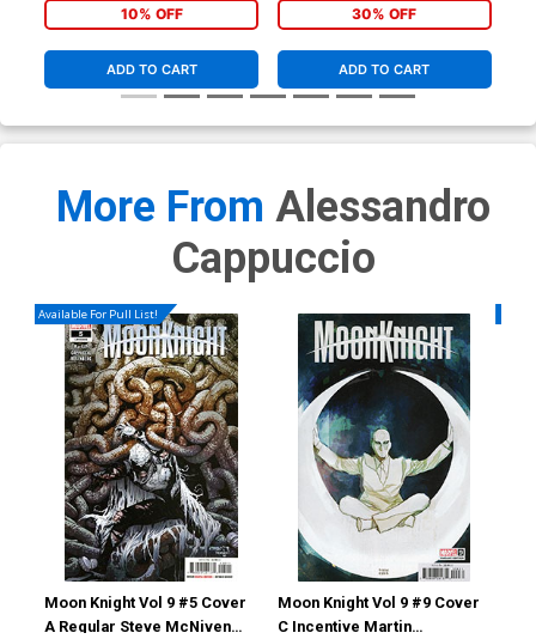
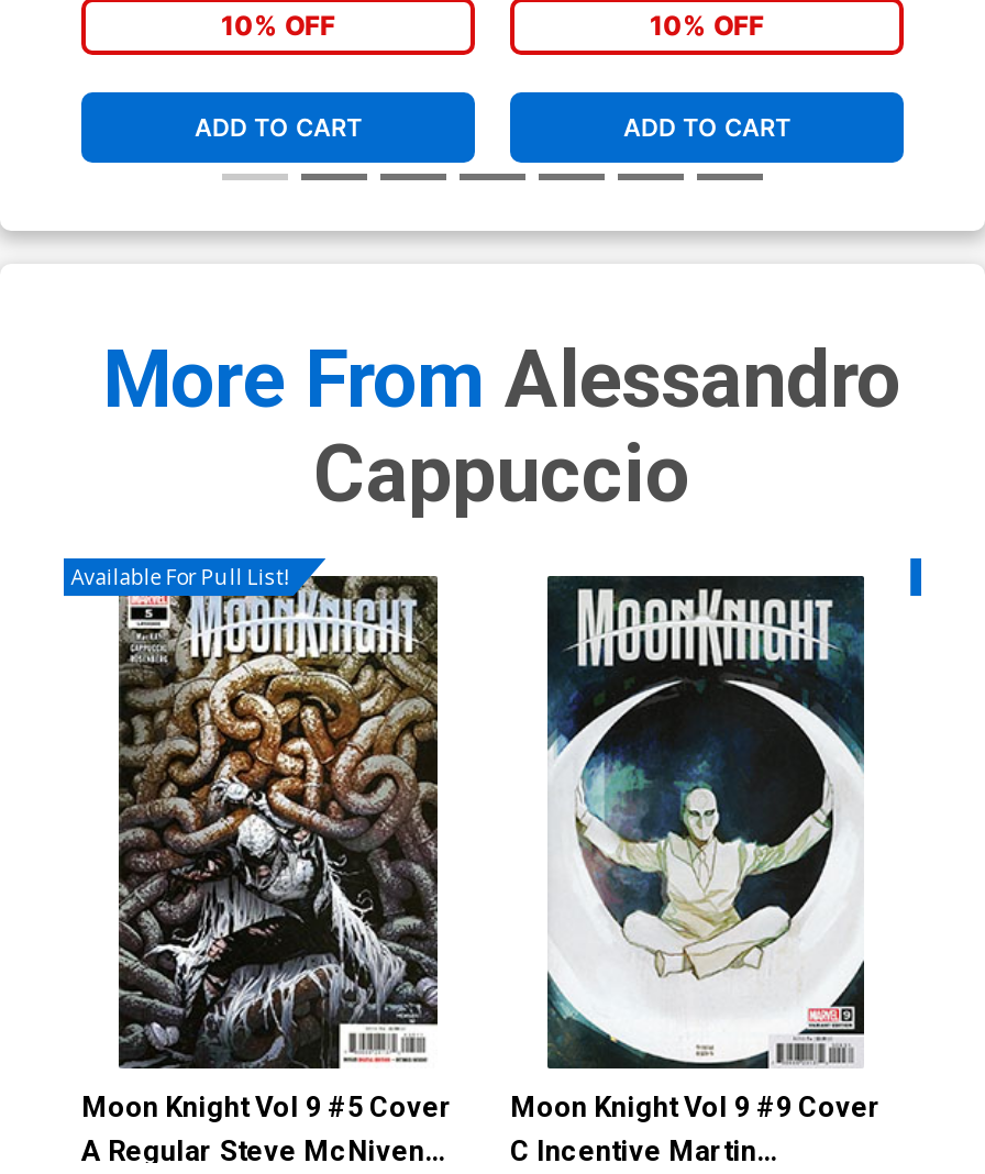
- 30% OFF
+ 10% OFF
